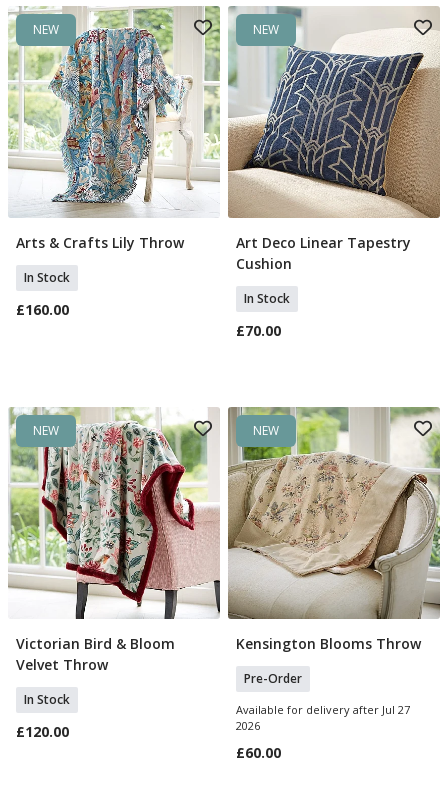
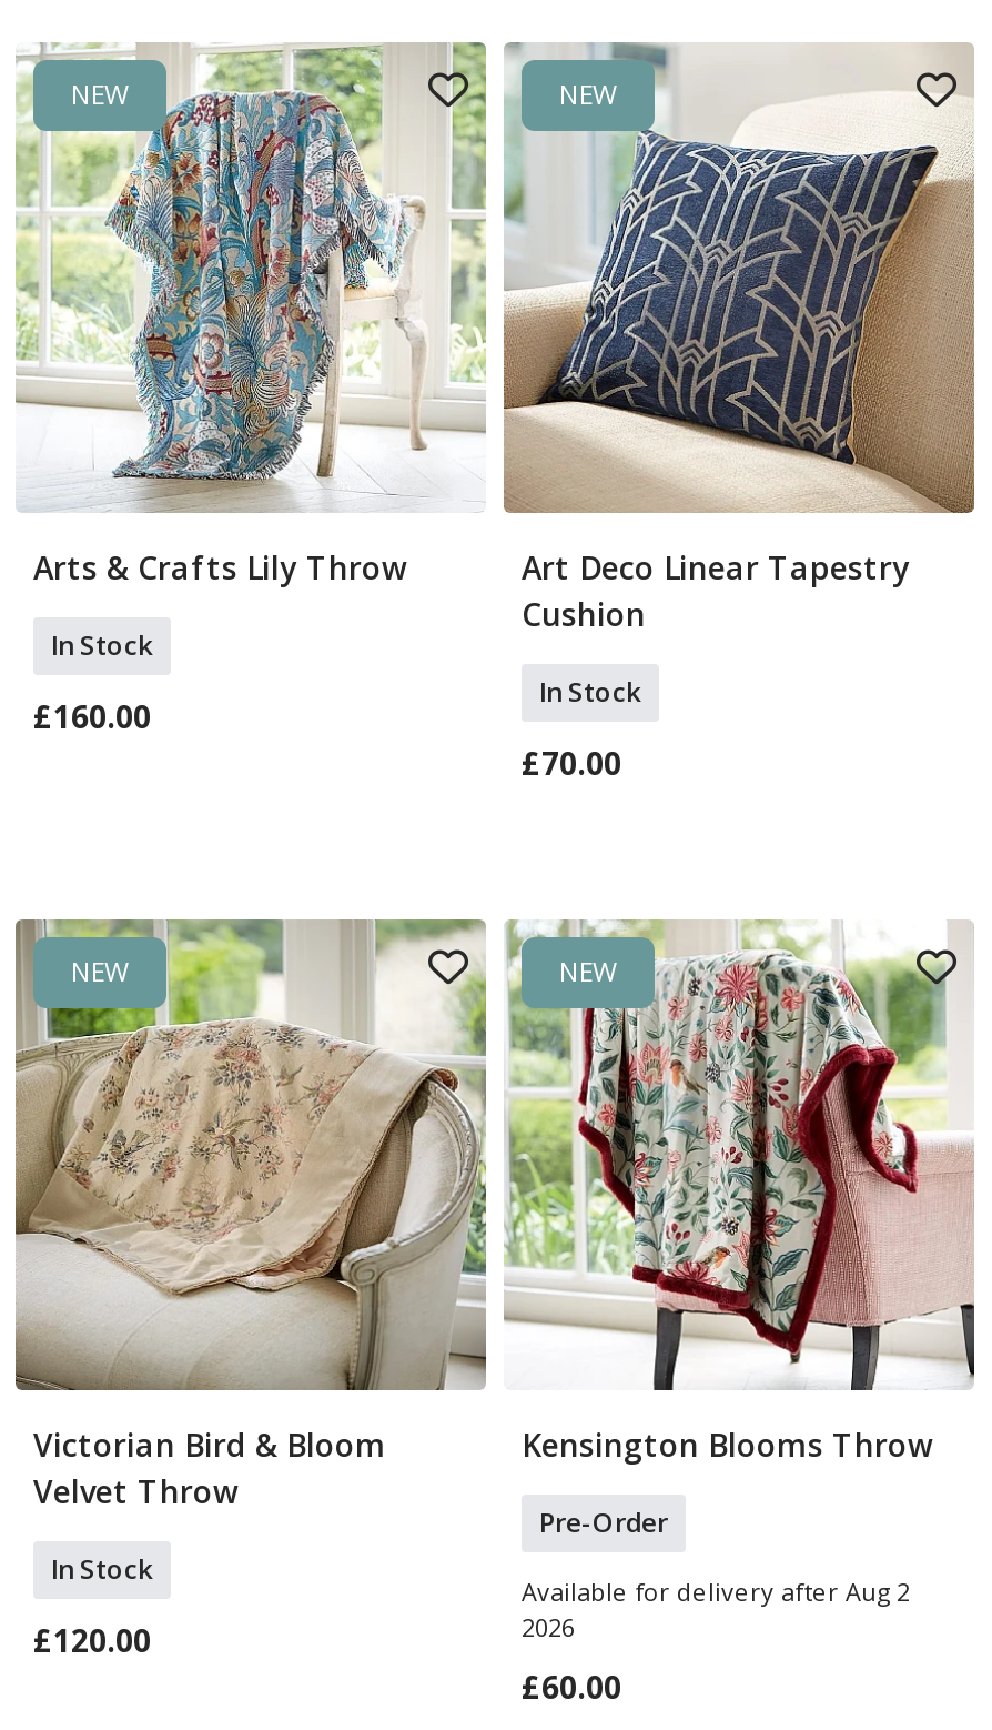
- [image]
+ [image]

- [image]
+ [image]

- Available for delivery after Jul 27
+ Available for delivery after Aug 2
